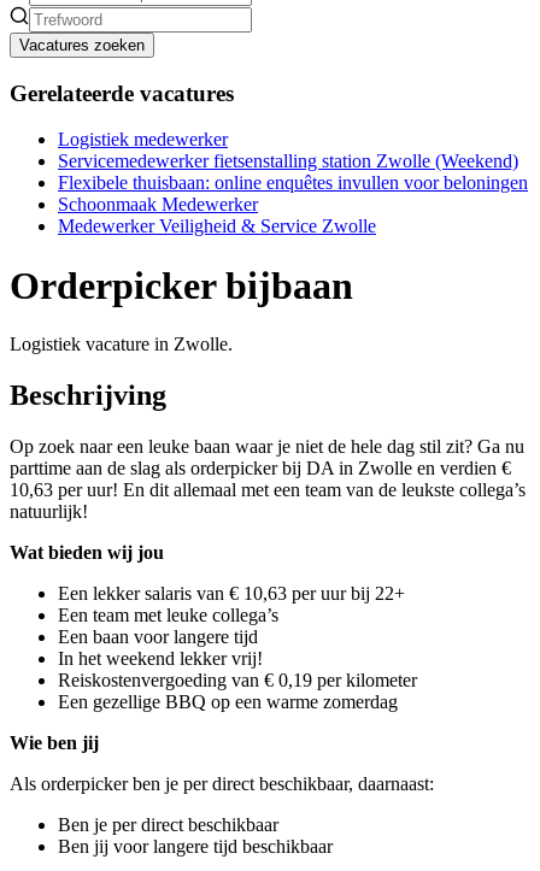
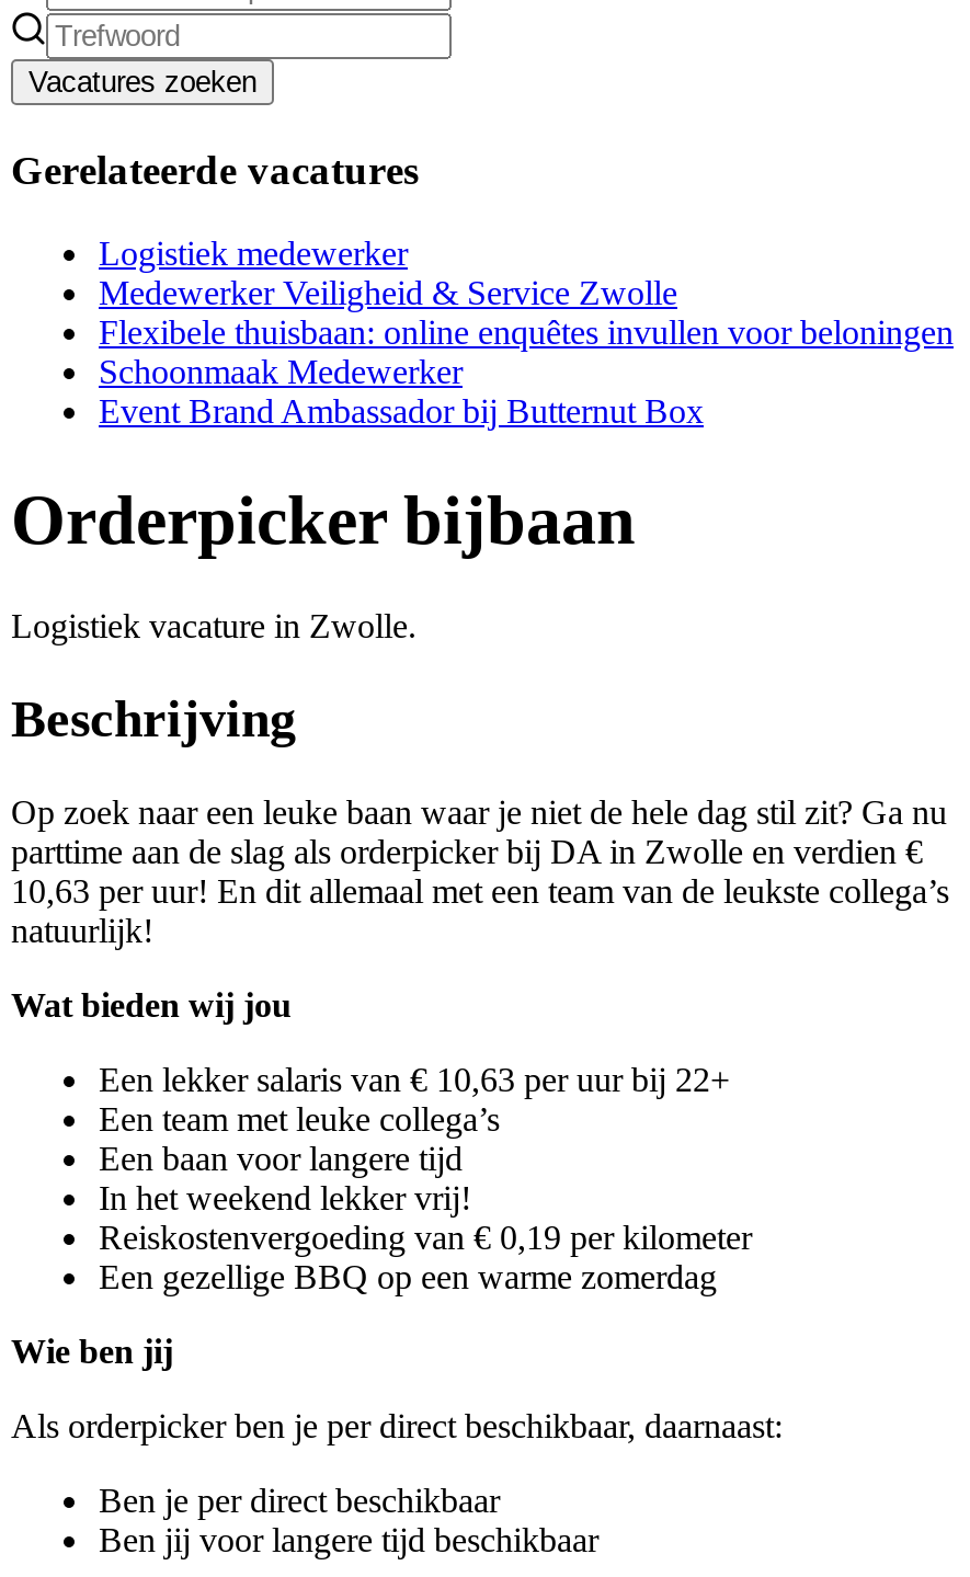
- Servicemedewerker fietsenstalling station Zwolle (Weekend)

moved up: Medewerker Veiligheid & Service Zwolle

+ Event Brand Ambassador bij Butternut Box
